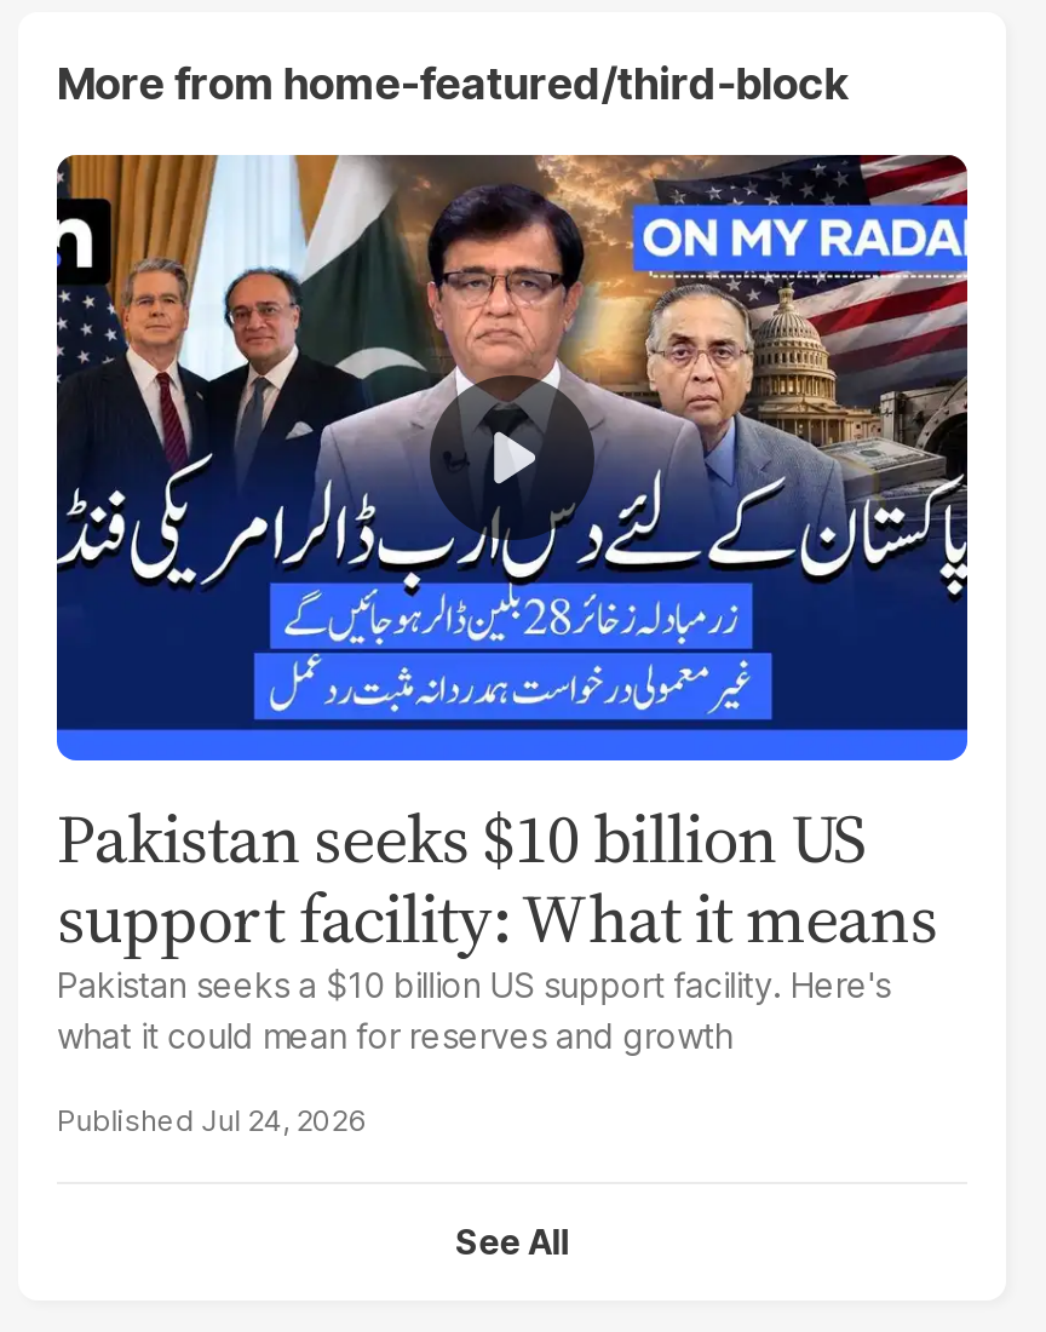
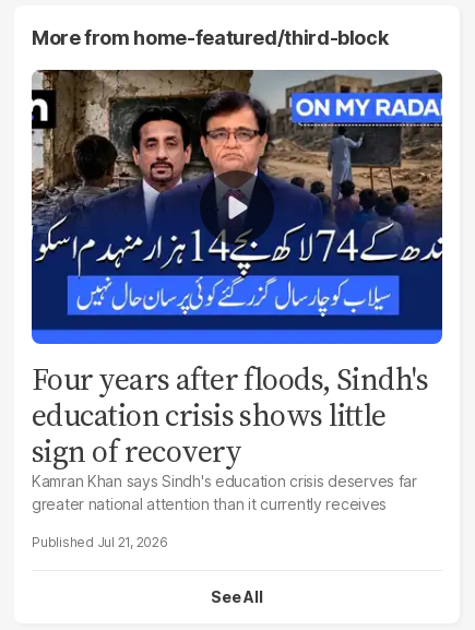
- [image]
+ [image]

- Pakistan seeks $10 billion US
- support facility: What it means
- Pakistan seeks a $10 billion US support facility. Here's
- what it could mean for reserves and growth
+ Four years after floods, Sindh's
+ education crisis shows little
+ sign of recovery
+ Kamran Khan says Sindh's education crisis deserves far
+ greater national attention than it currently receives

- Jul 24, 2026
+ Jul 21, 2026
